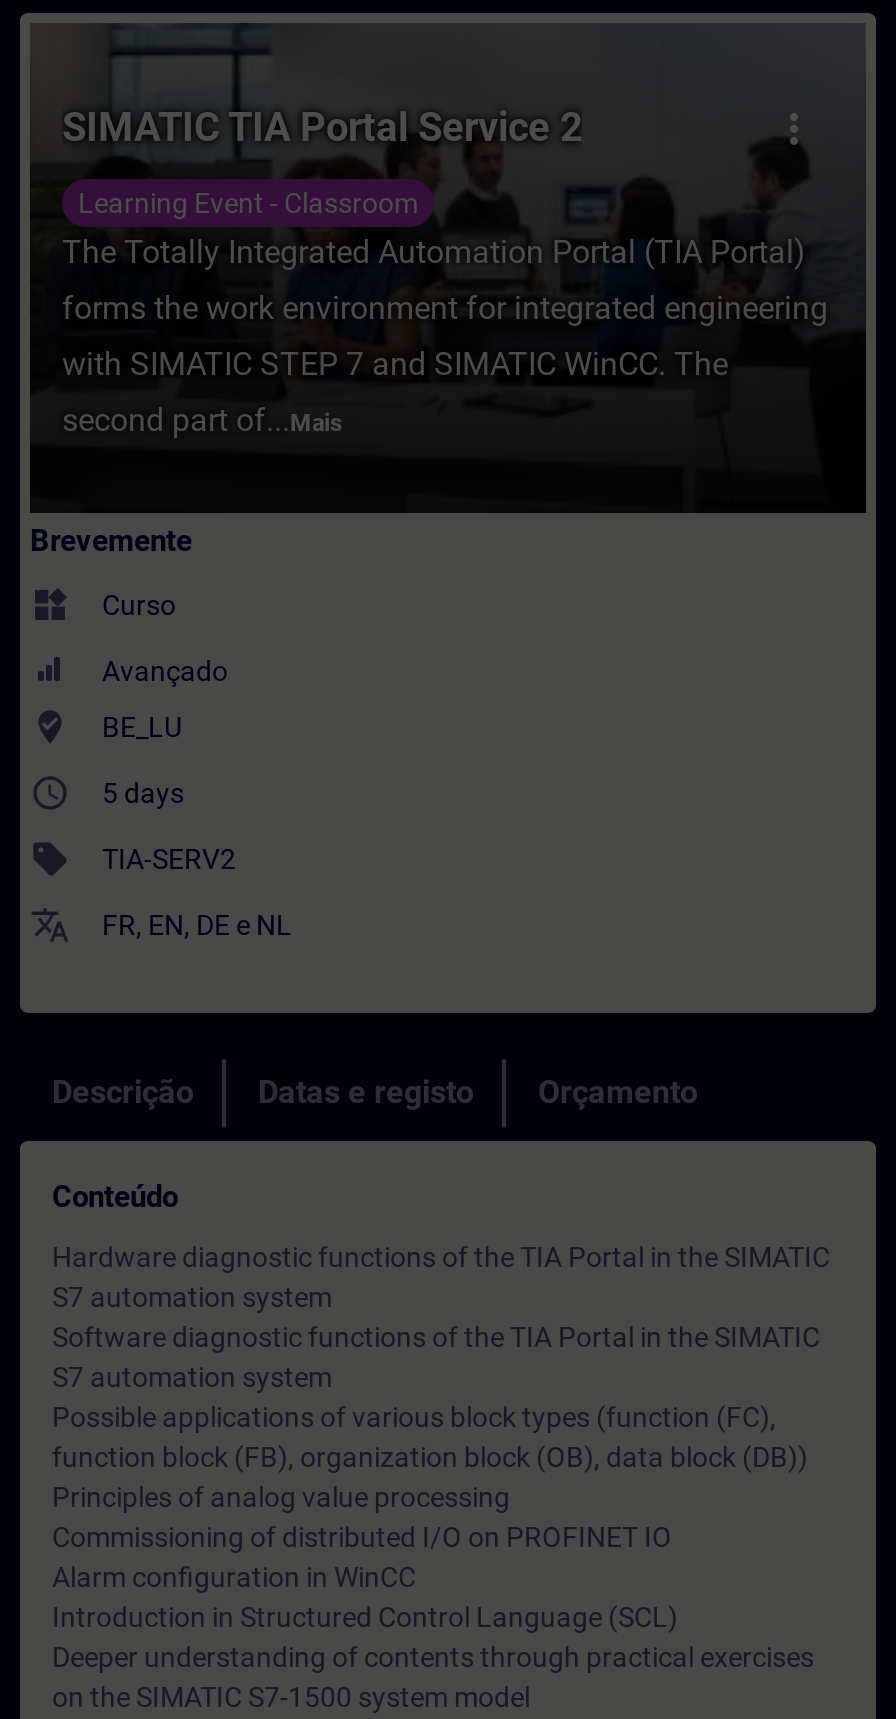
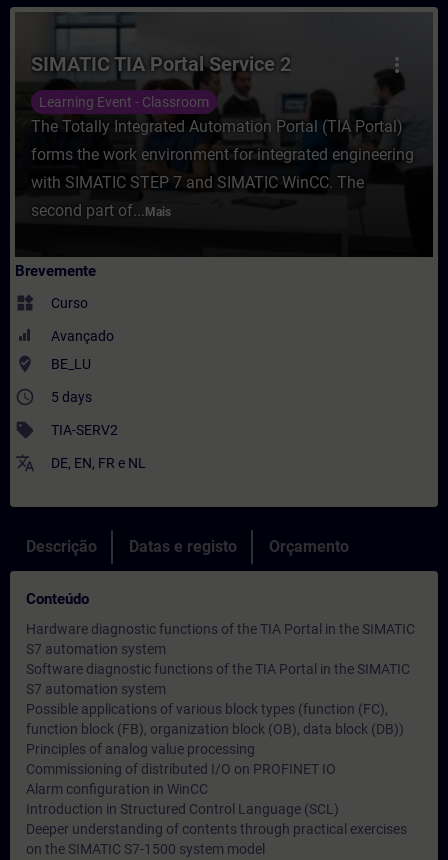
- FR, EN, DE e NL
+ DE, EN, FR e NL
